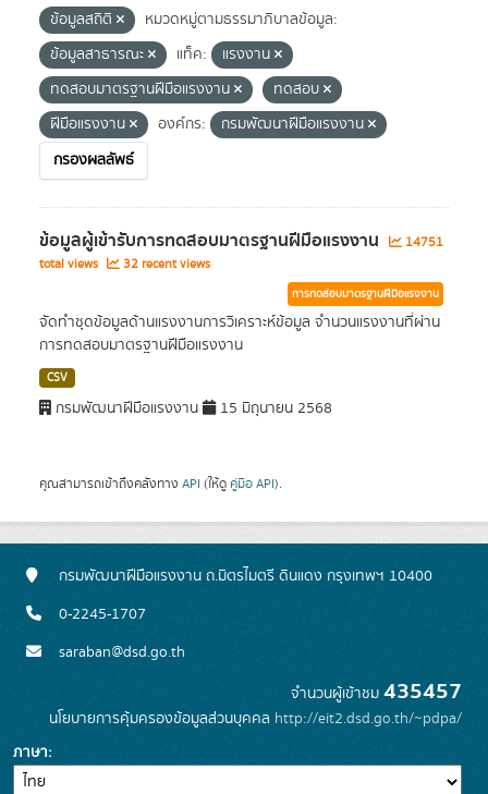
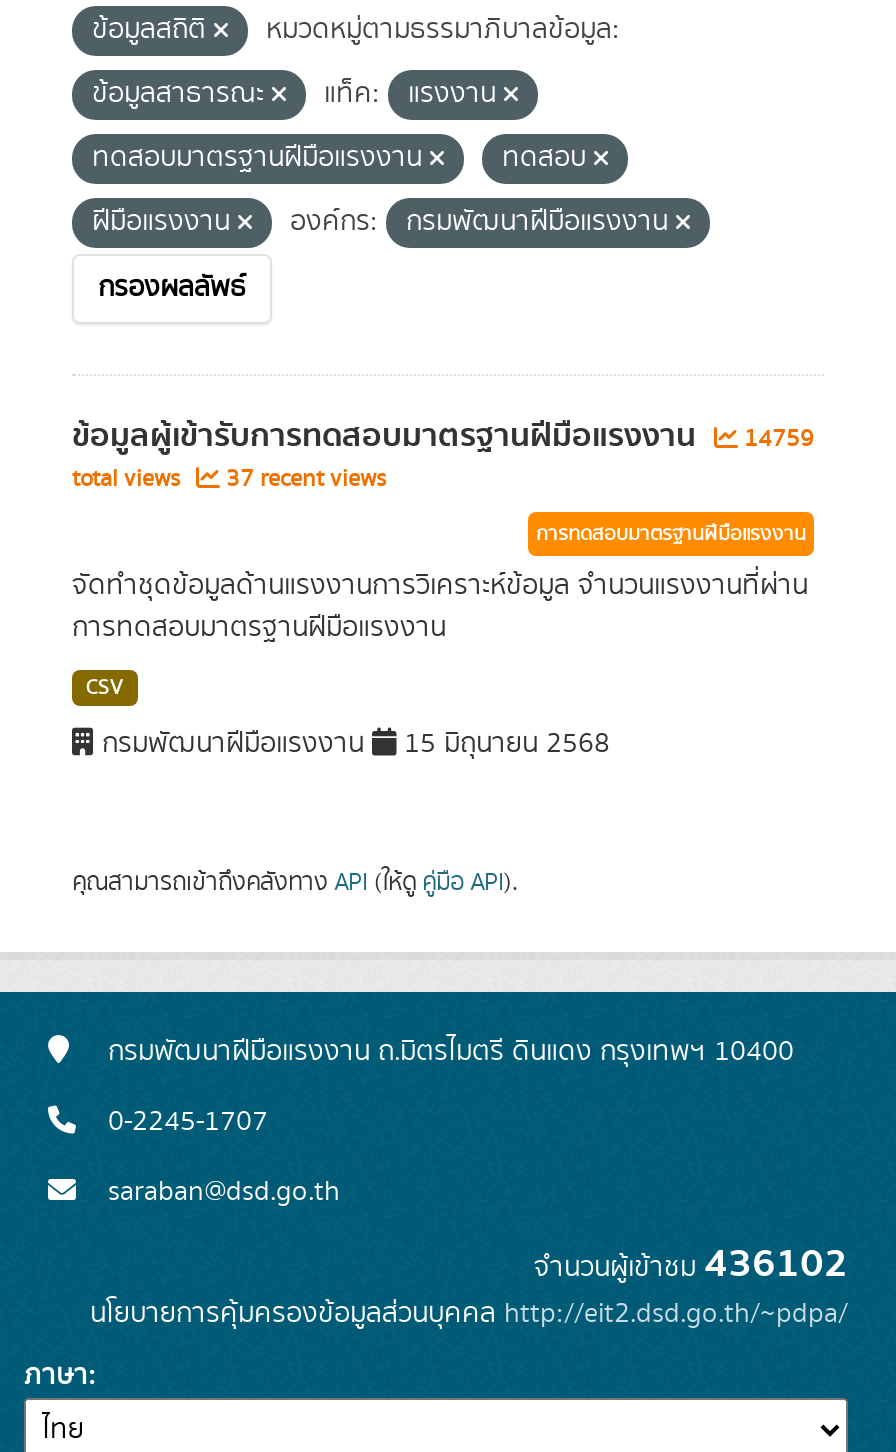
- ข้อมูลผู้เข้ารับการทดสอบมาตรฐานฝีมือแรงงาน 14751
+ ข้อมูลผู้เข้ารับการทดสอบมาตรฐานฝีมือแรงงาน 14759

- total views 32 recent views
+ total views 37 recent views

- จำนวนผู้เข้าชม435457
+ จำนวนผู้เข้าชม436102
